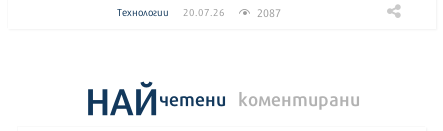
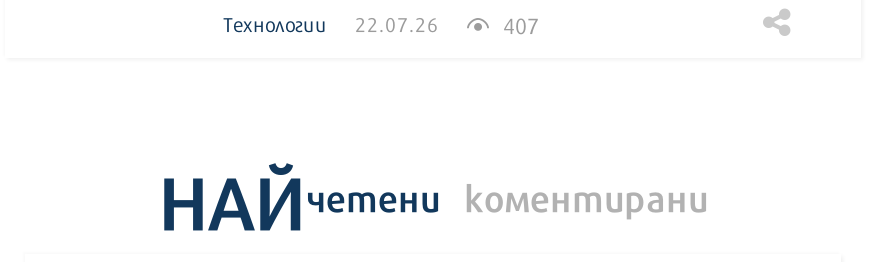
- 20.07.26
+ 22.07.26

- 2087
+ 407
